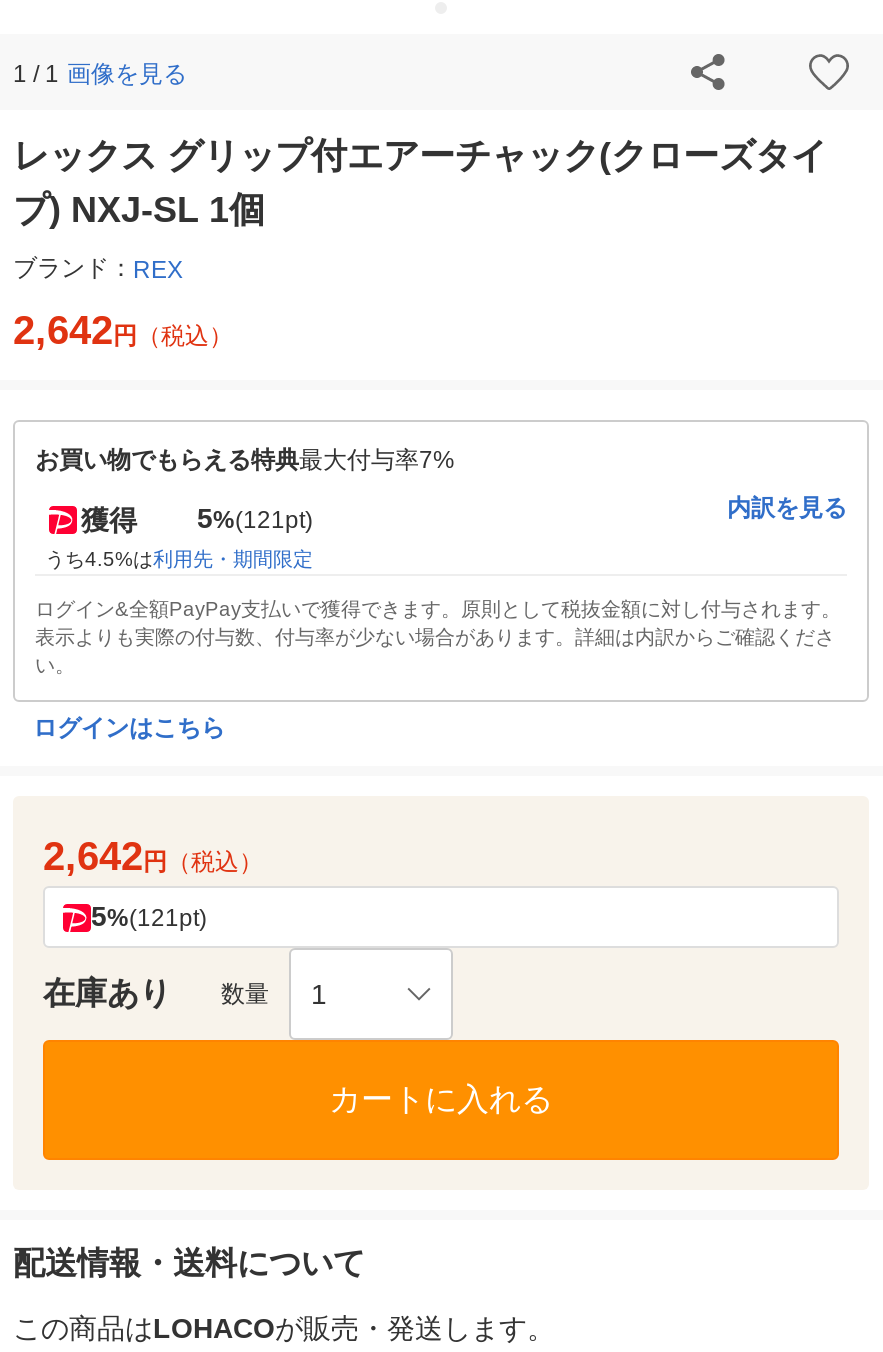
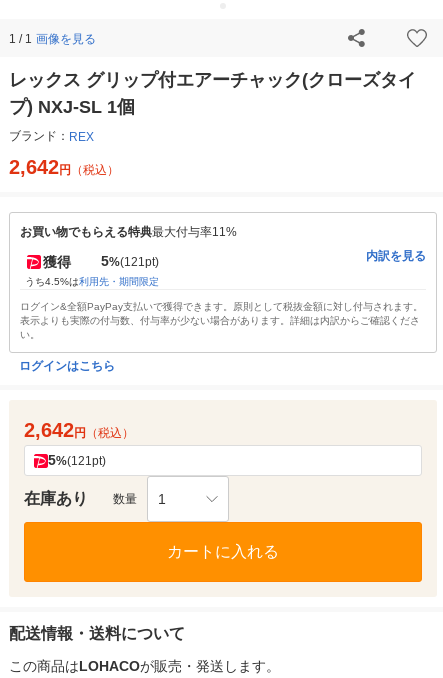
- お買い物でもらえる特典最大付与率7%
+ お買い物でもらえる特典最大付与率11%
